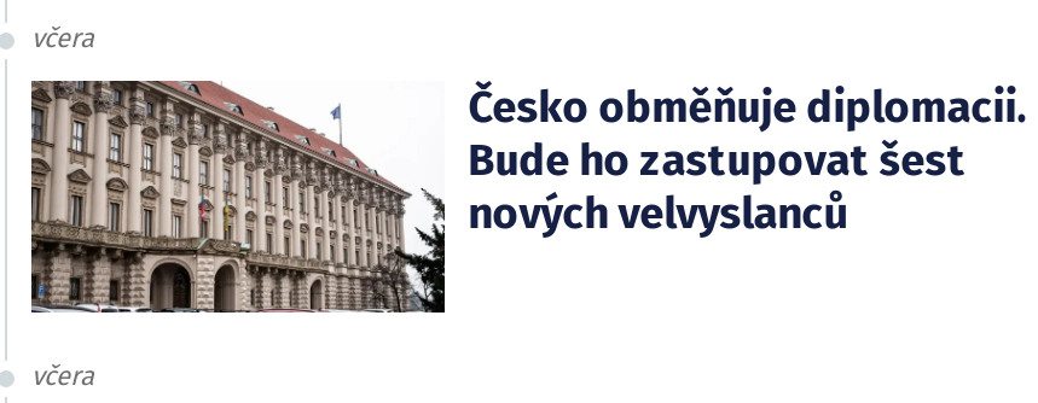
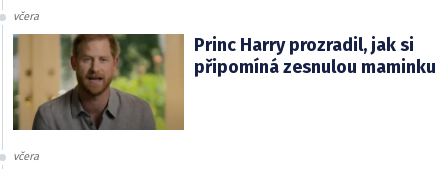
- [image]
- Česko obměňuje diplomacii.
- Bude ho zastupovat šest
- nových velvyslanců
+ [image]
+ Princ Harry prozradil, jak si
+ připomíná zesnulou maminku
